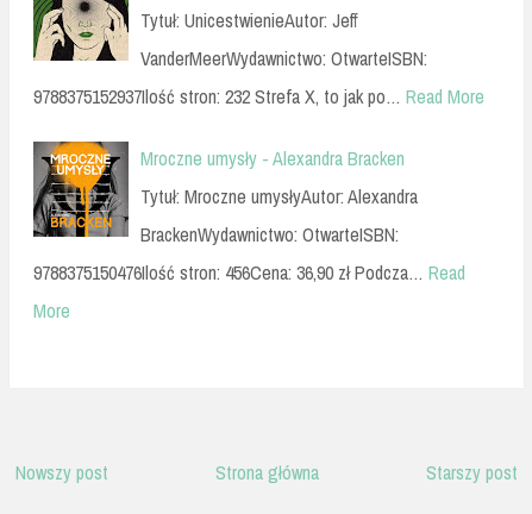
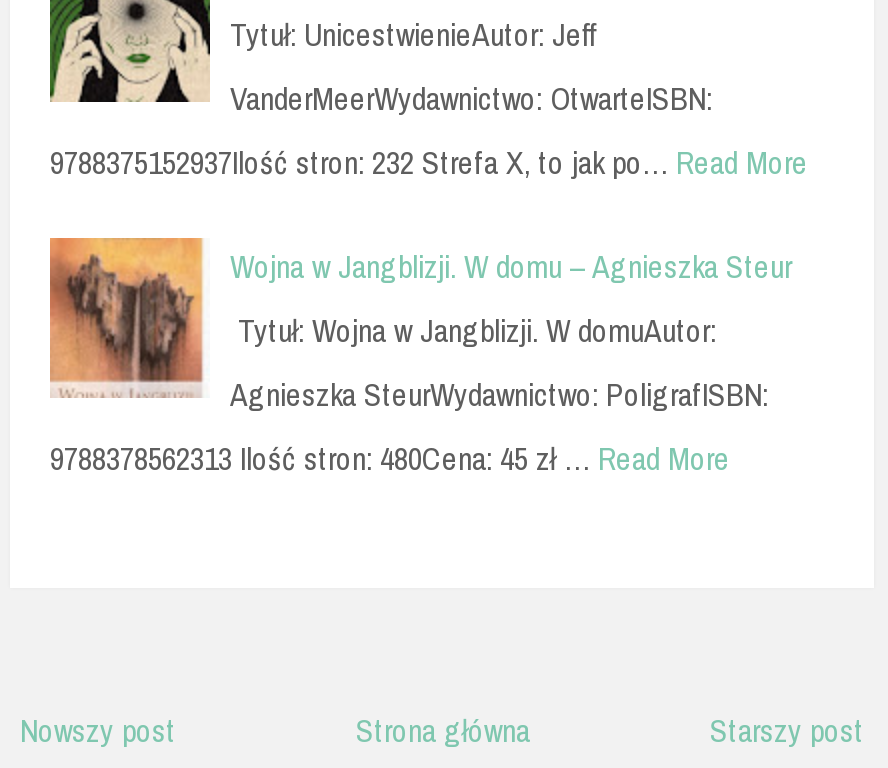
- [image]
- Mroczne umysły - Alexandra Bracken
- Tytuł: Mroczne umysłyAutor: Alexandra
- BrackenWydawnictwo: OtwarteISBN:
- 9788375150476Ilość stron: 456Cena: 36,90 zł Podcza… Read
- More
+ [image]
+ Wojna w Jangblizji. W domu – Agnieszka Steur
+ Tytuł: Wojna w Jangblizji. W domuAutor:
+ Agnieszka SteurWydawnictwo: PoligrafISBN:
+ 9788378562313 Ilość stron: 480Cena: 45 zł … Read More
